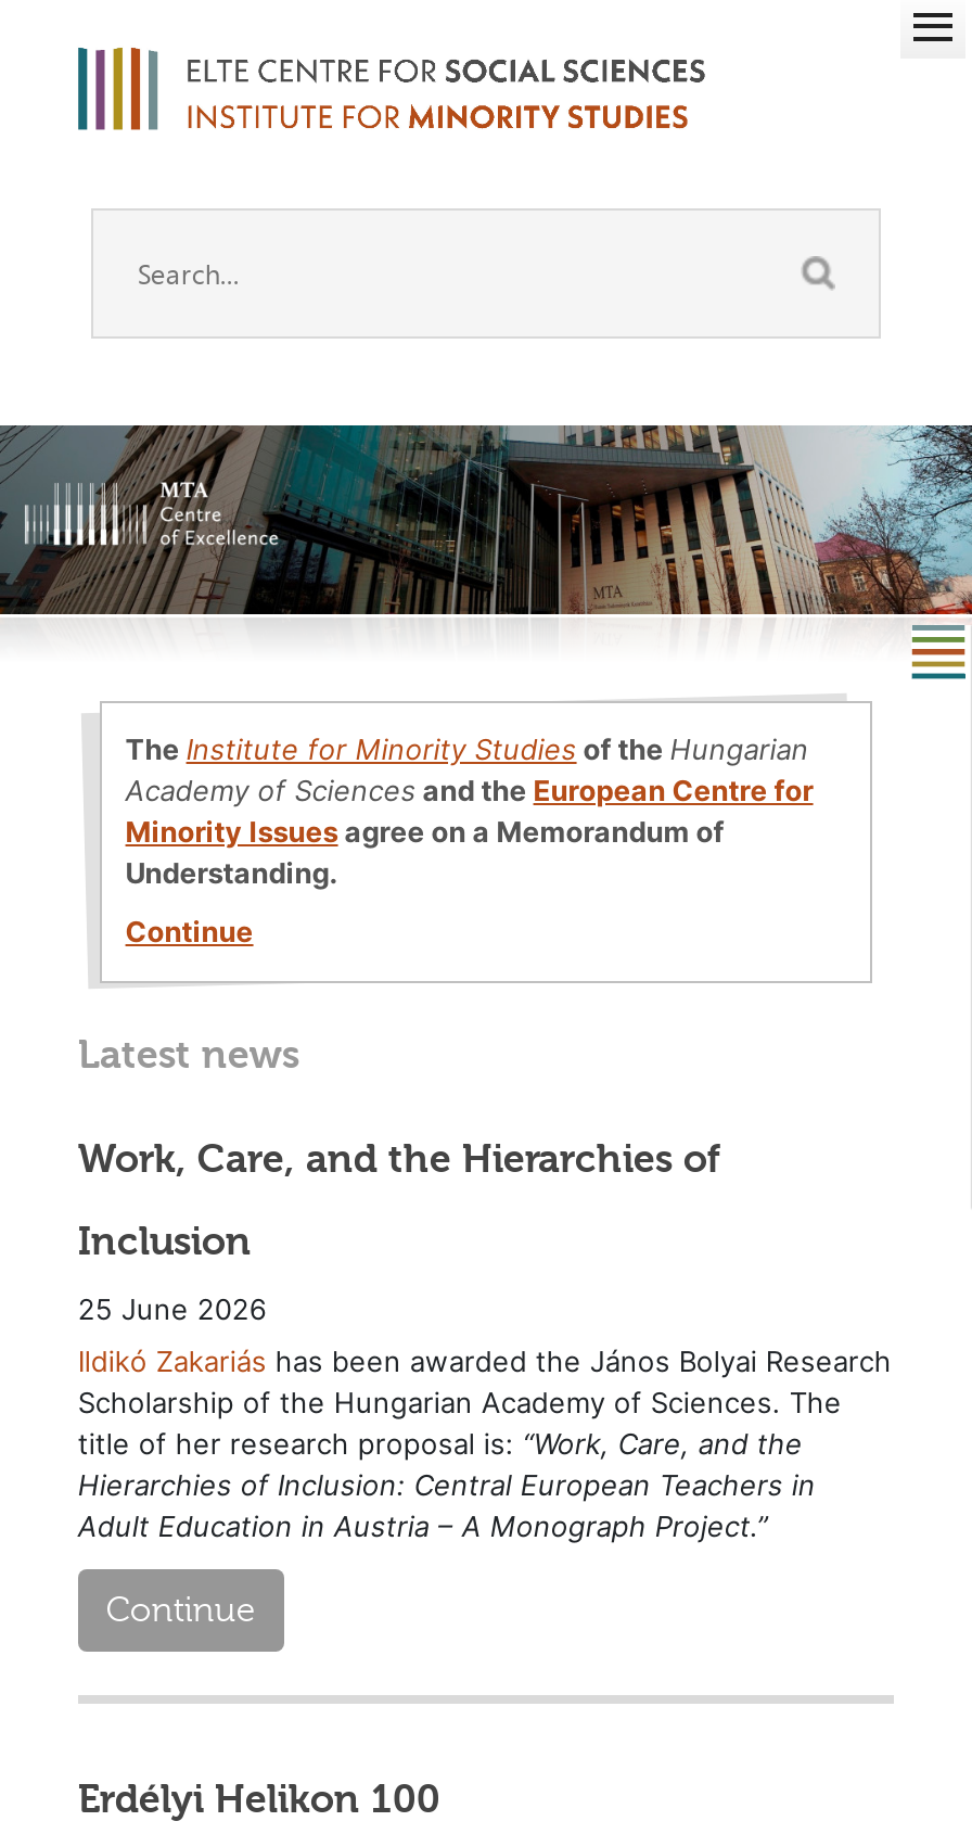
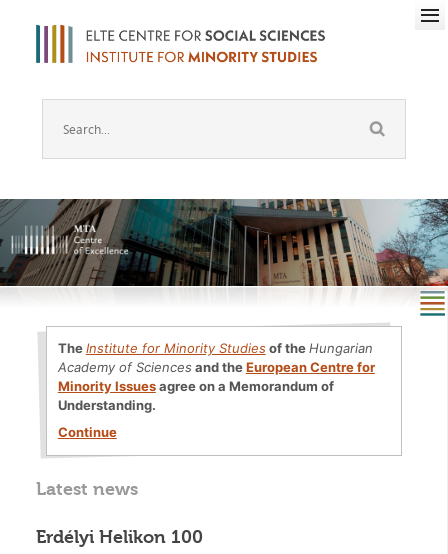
- Work, Care, and the Hierarchies of
- Inclusion
- 25 June 2026
- Ildikó Zakariás has been awarded the János Bolyai Research
- Scholarship of the Hungarian Academy of Sciences. The
- title of her research proposal is: “Work, Care, and the
- Hierarchies of Inclusion: Central European Teachers in
- Adult Education in Austria – A Monograph Project.”
- Continue
